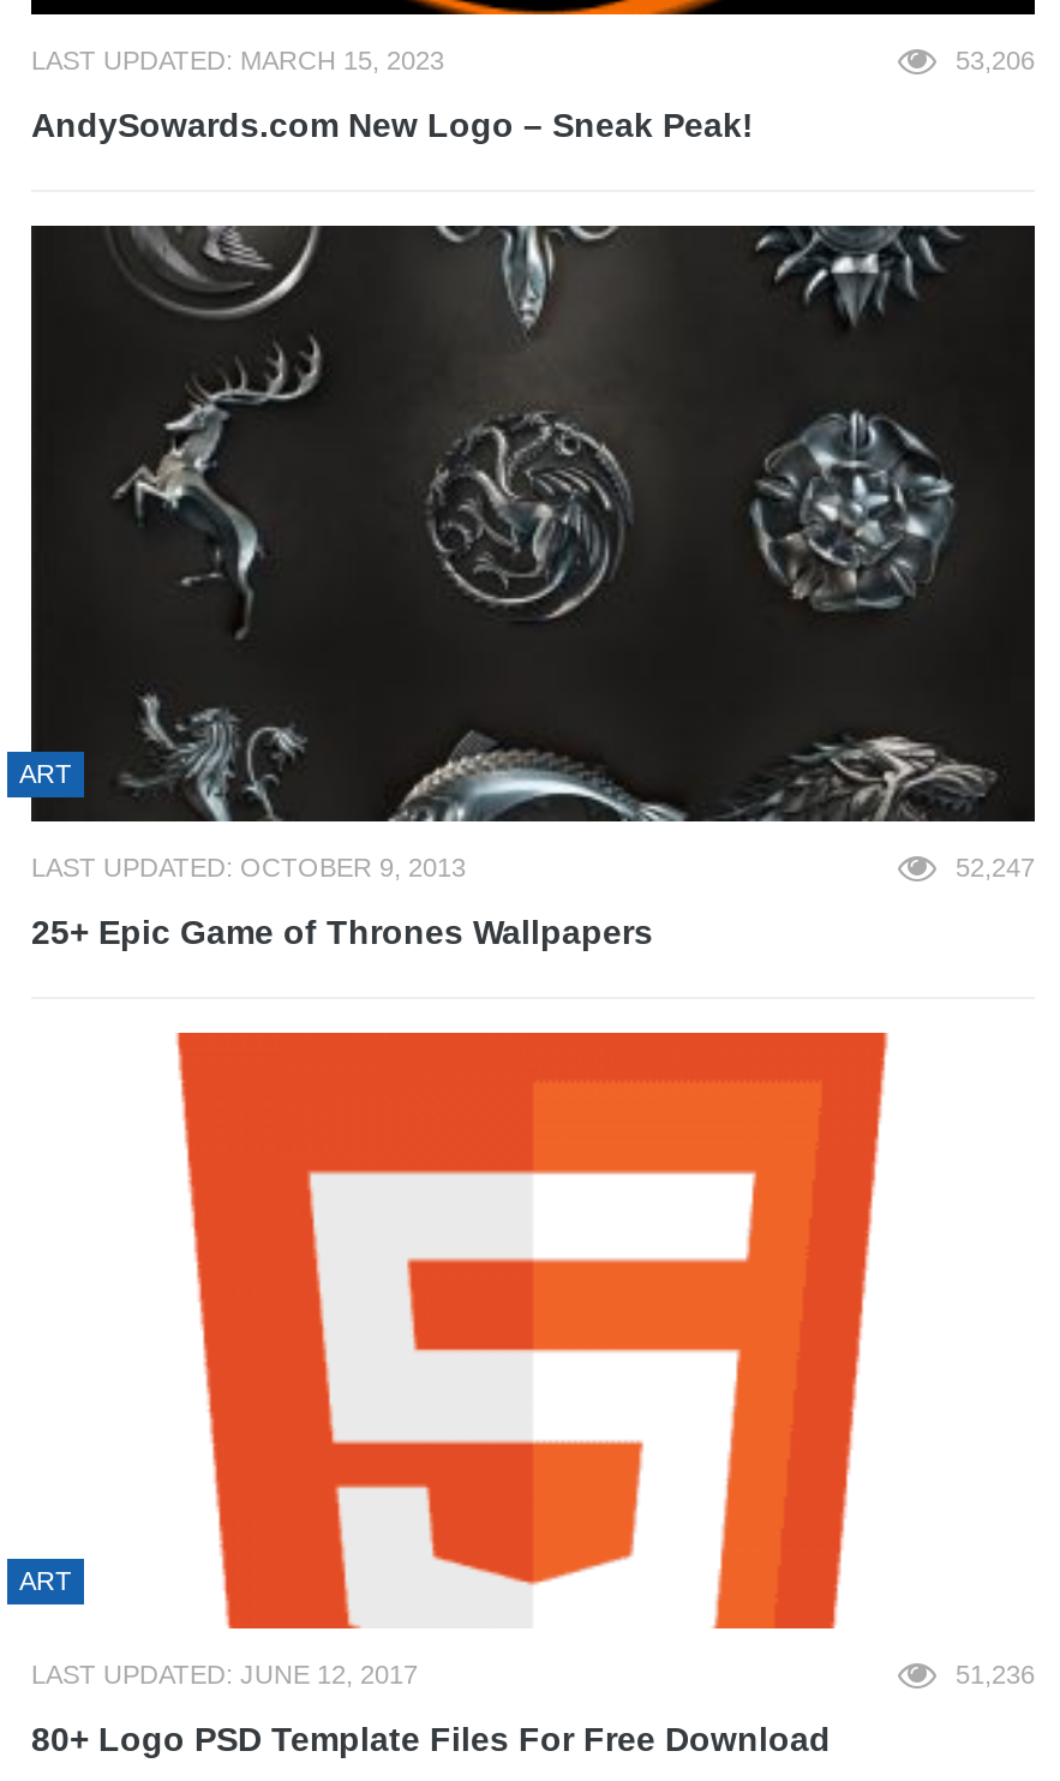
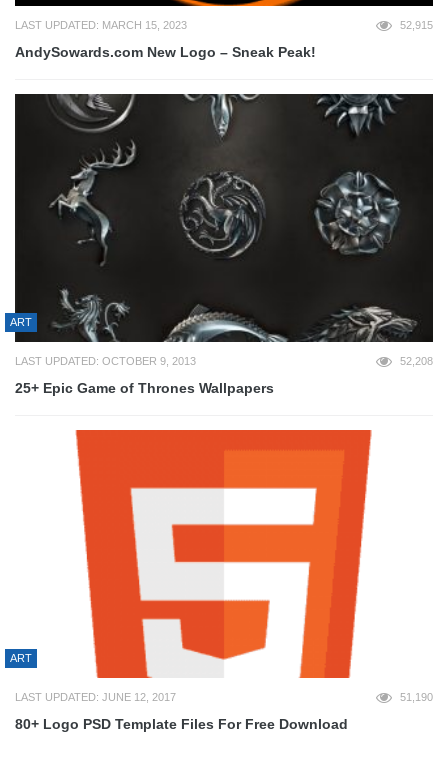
- 53,206
+ 52,915

- 52,247
+ 52,208

- 51,236
+ 51,190
